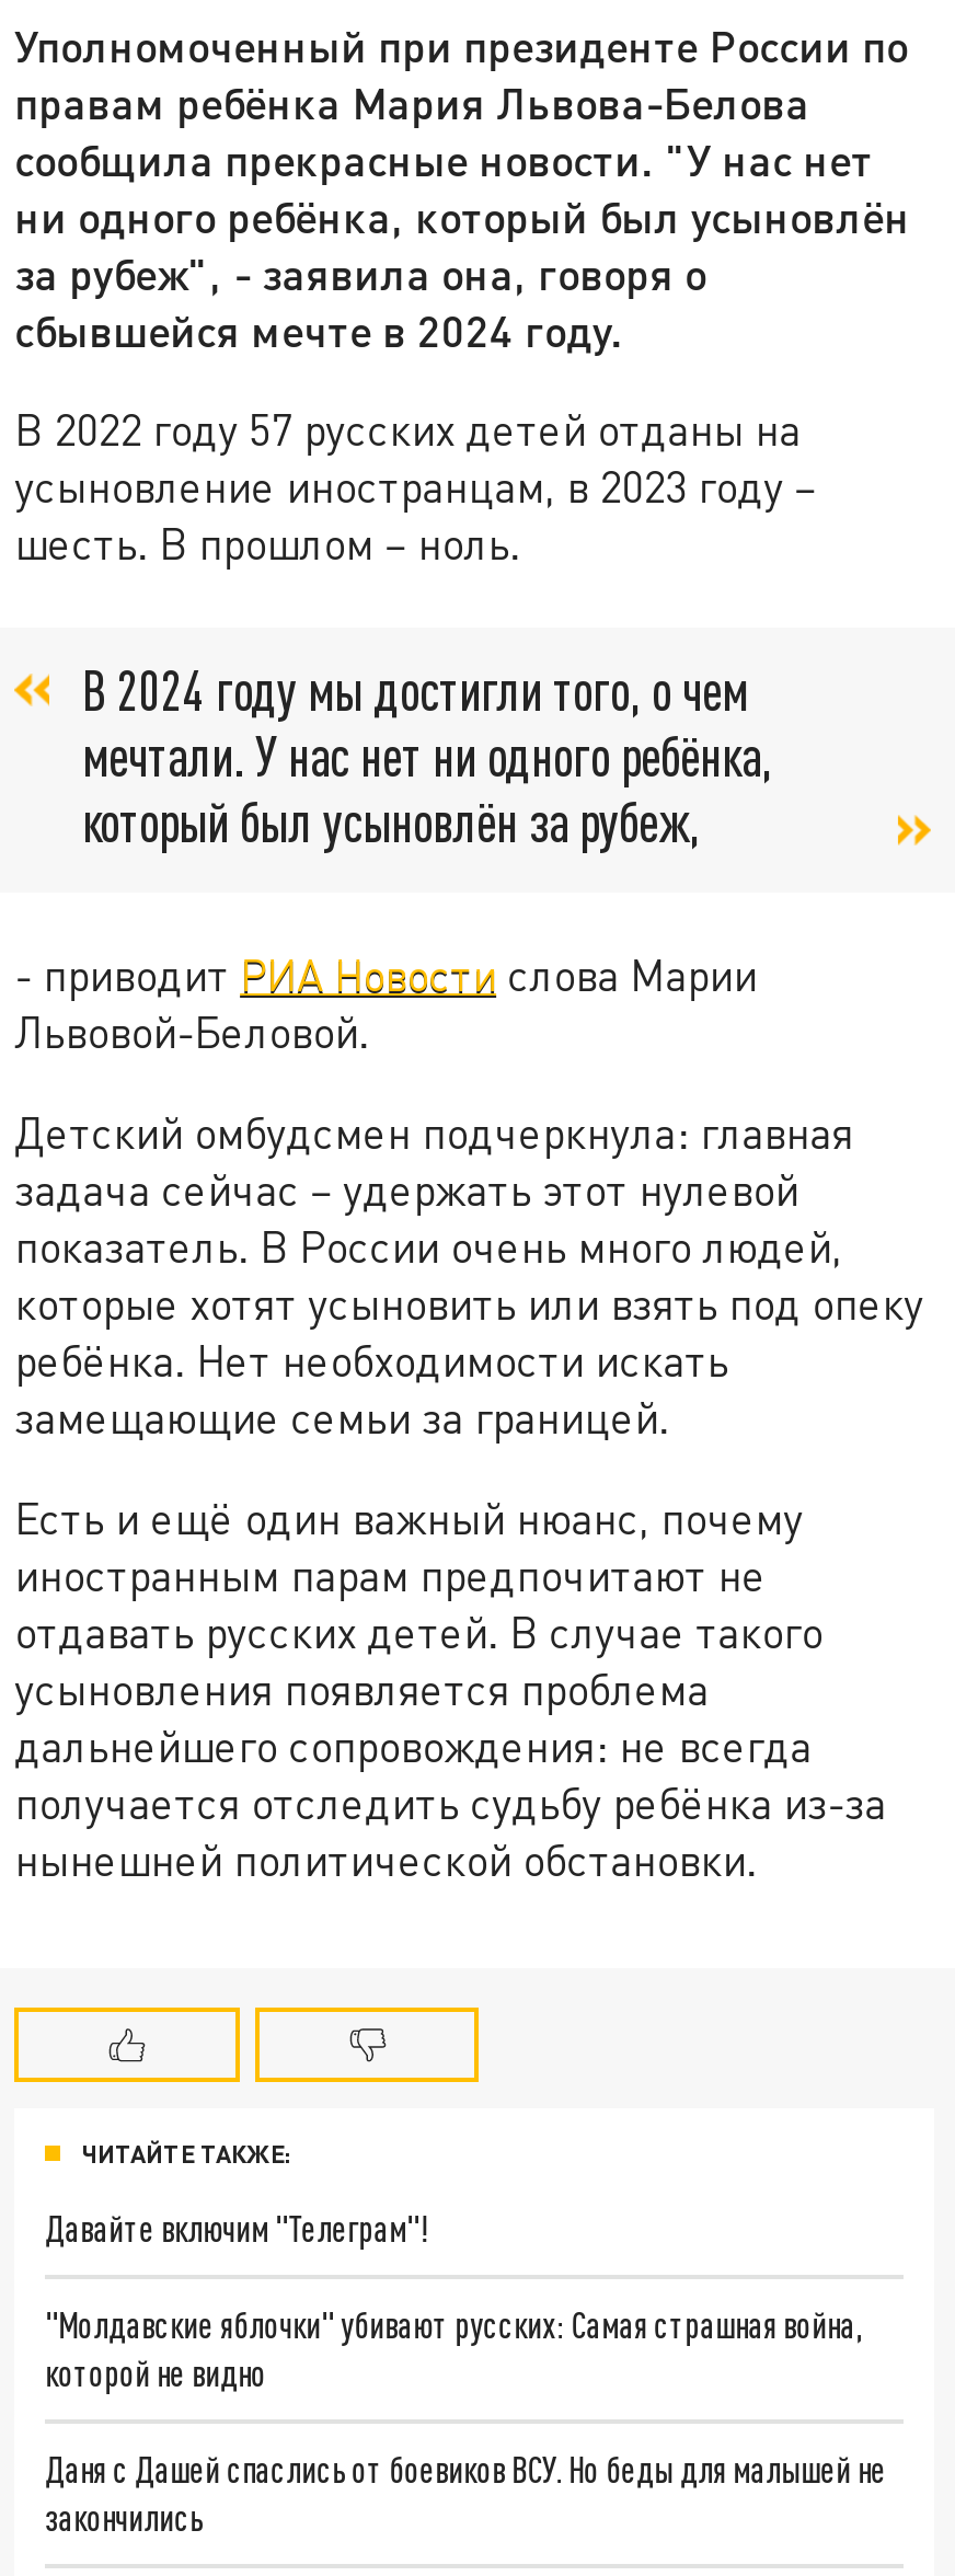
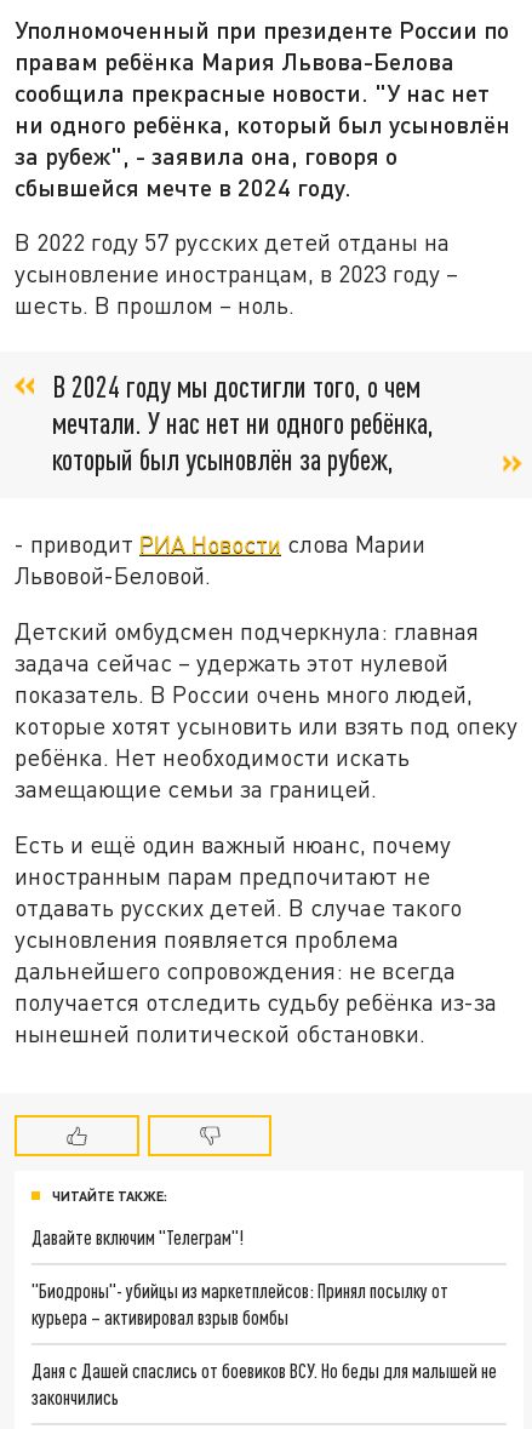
- "Молдавские яблочки" убивают русских: Самая страшная война,
- которой не видно
+ "Биодроны"- убийцы из маркетплейсов: Принял посылку от
+ курьера – активировал взрыв бомбы
